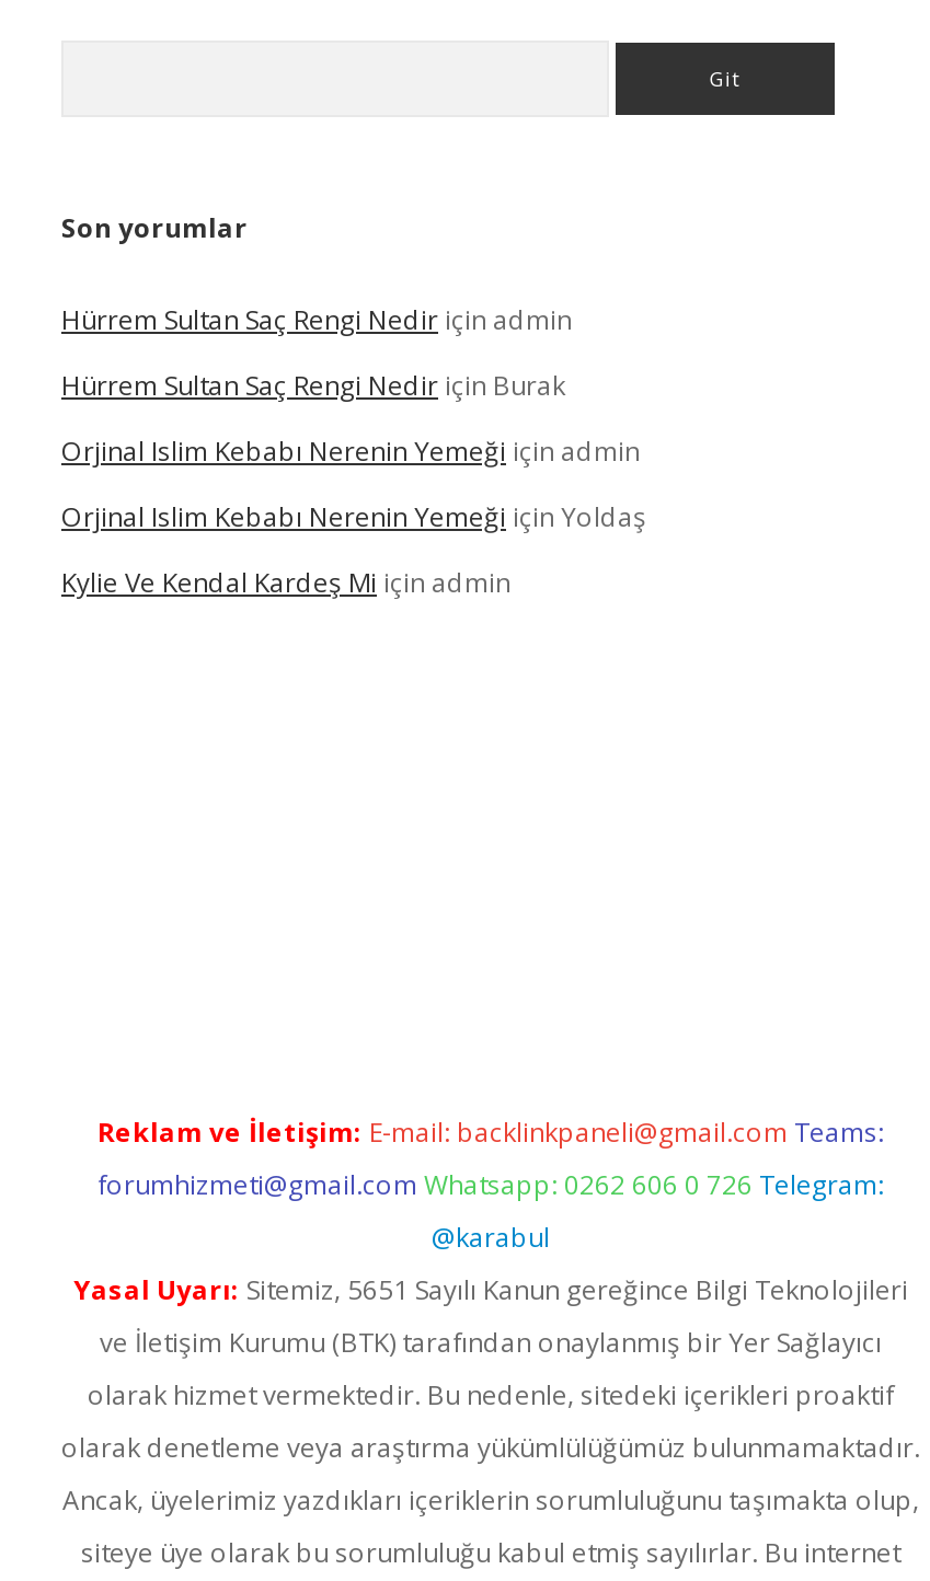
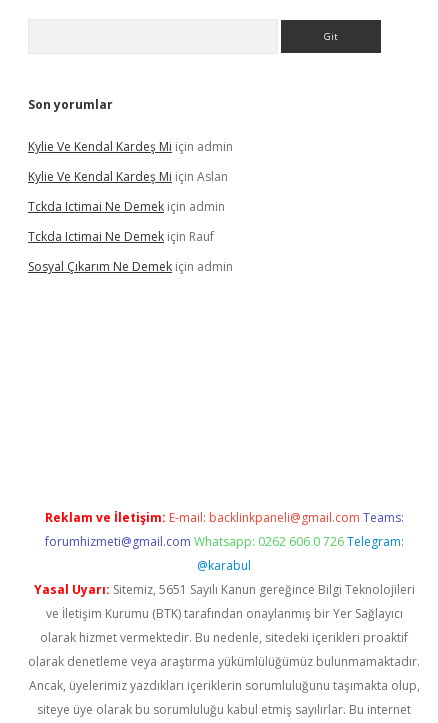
- Hürrem Sultan Saç Rengi Nedir için admin
- Hürrem Sultan Saç Rengi Nedir için Burak
- Orjinal Islim Kebabı Nerenin Yemeği için admin
- Orjinal Islim Kebabı Nerenin Yemeği için Yoldaş

moved up: Kylie Ve Kendal Kardeş Mi için admin

+ Kylie Ve Kendal Kardeş Mi için Aslan
+ Tckda Ictimai Ne Demek için admin
+ Tckda Ictimai Ne Demek için Rauf
+ Sosyal Çıkarım Ne Demek için admin
